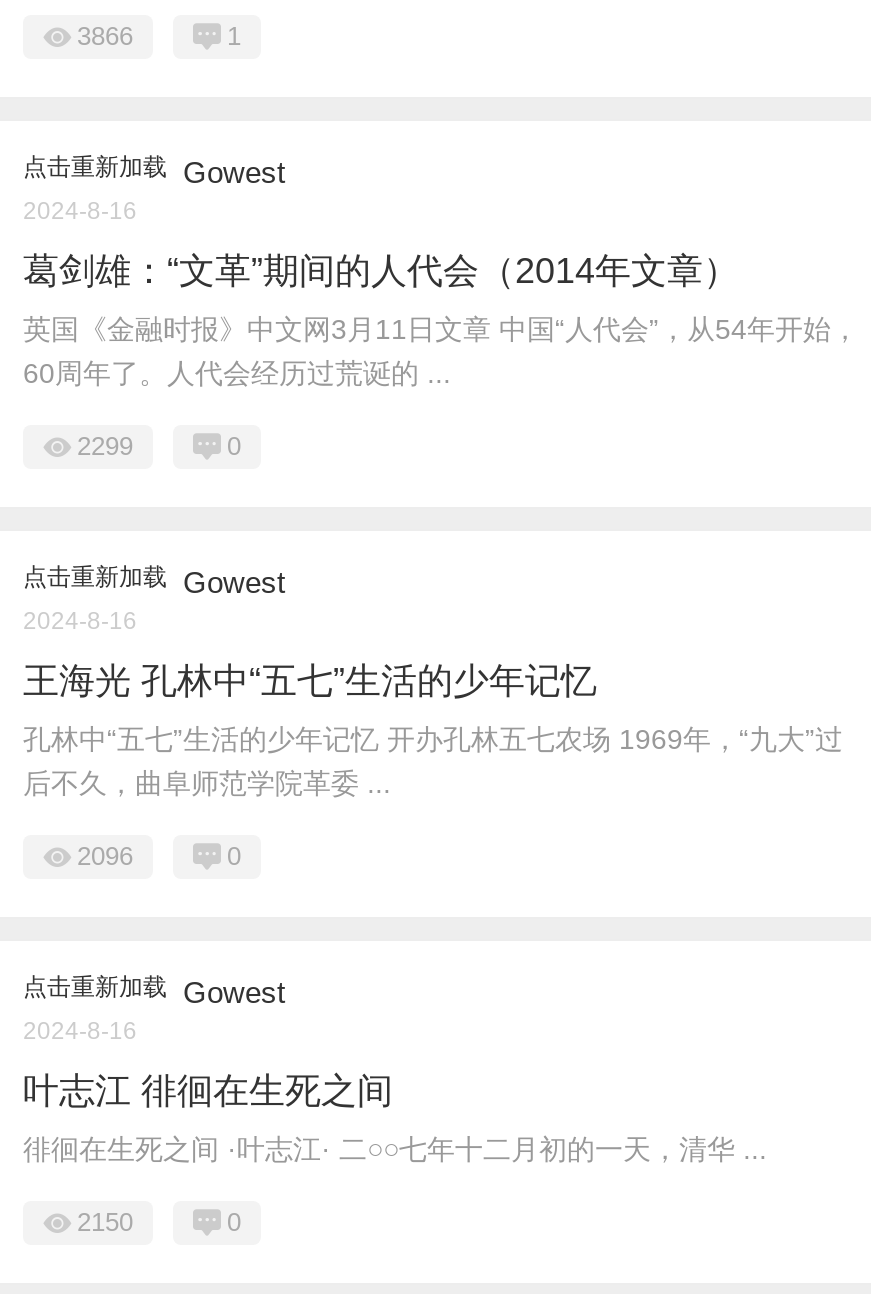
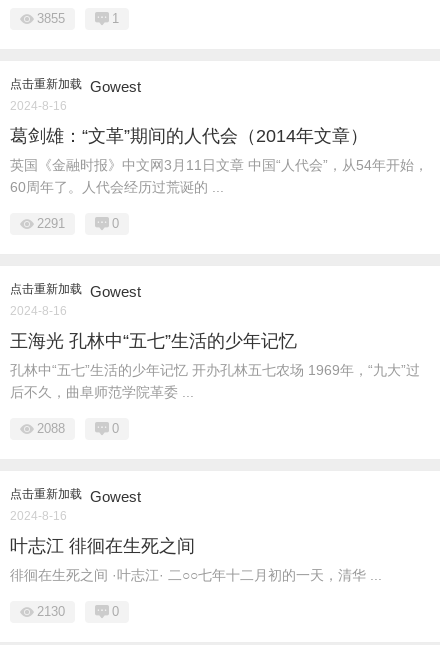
- 3866
+ 3855

- 2299
+ 2291

- 2096
+ 2088

- 2150
+ 2130
